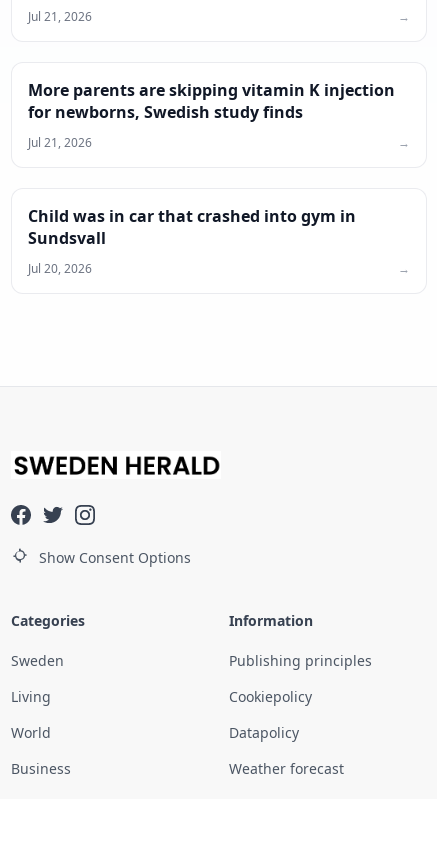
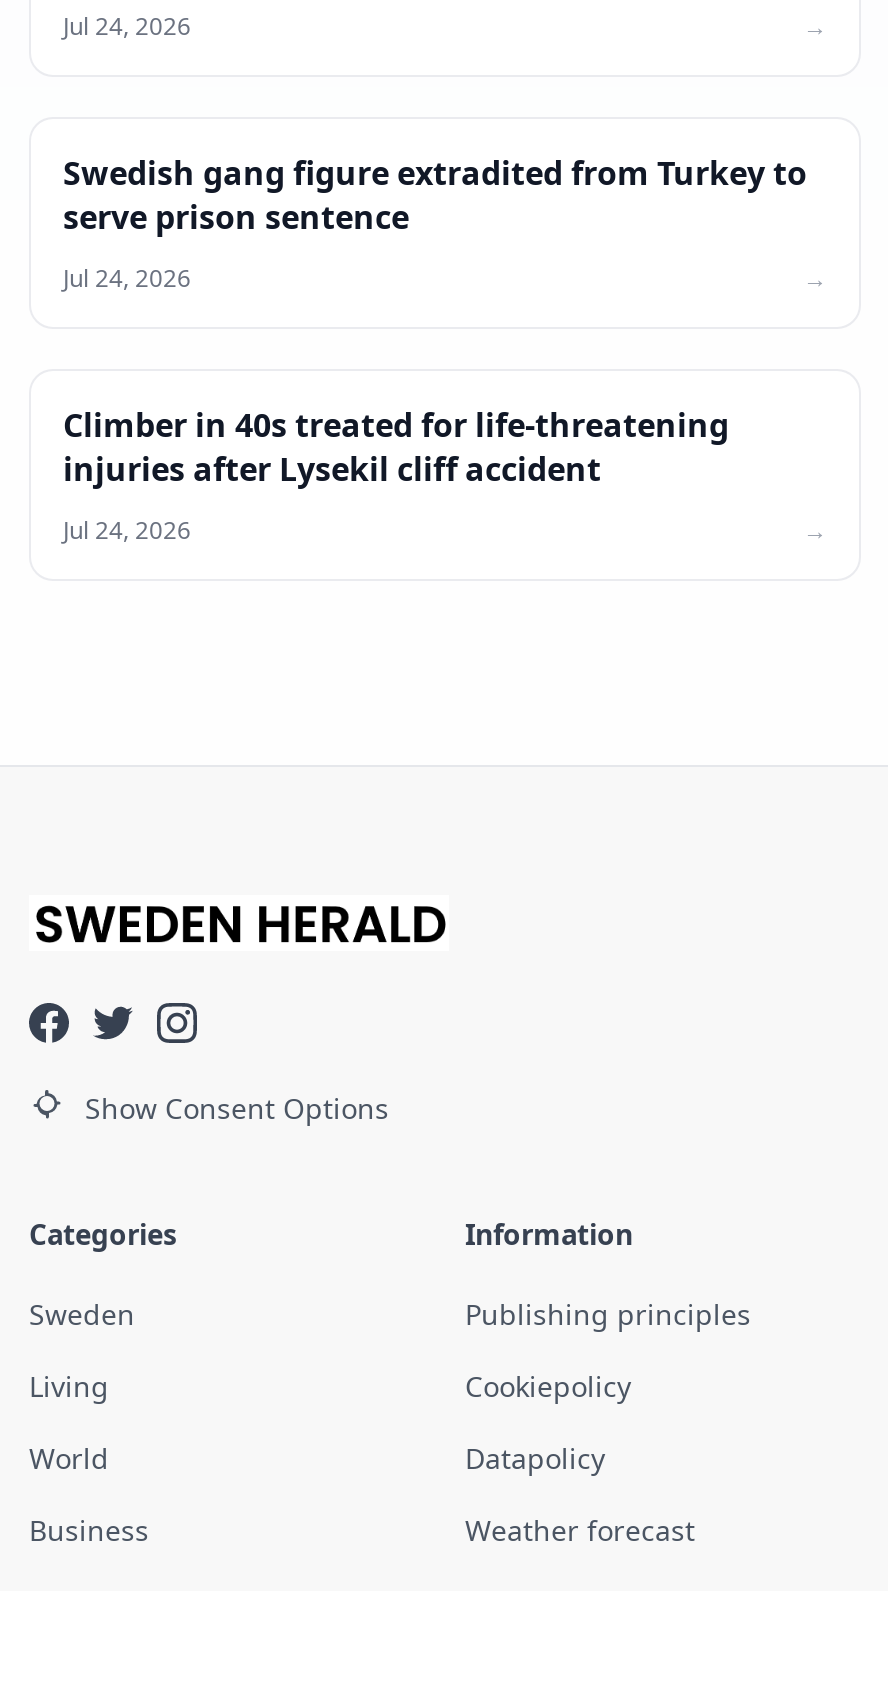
- Jul 21, 2026
+ Jul 24, 2026

- More parents are skipping vitamin K injection
- for newborns, Swedish study finds
+ Swedish gang figure extradited from Turkey to
+ serve prison sentence

- Jul 21, 2026
+ Jul 24, 2026

- Child was in car that crashed into gym in
- Sundsvall
+ Climber in 40s treated for life-threatening
+ injuries after Lysekil cliff accident

- Jul 20, 2026
+ Jul 24, 2026
